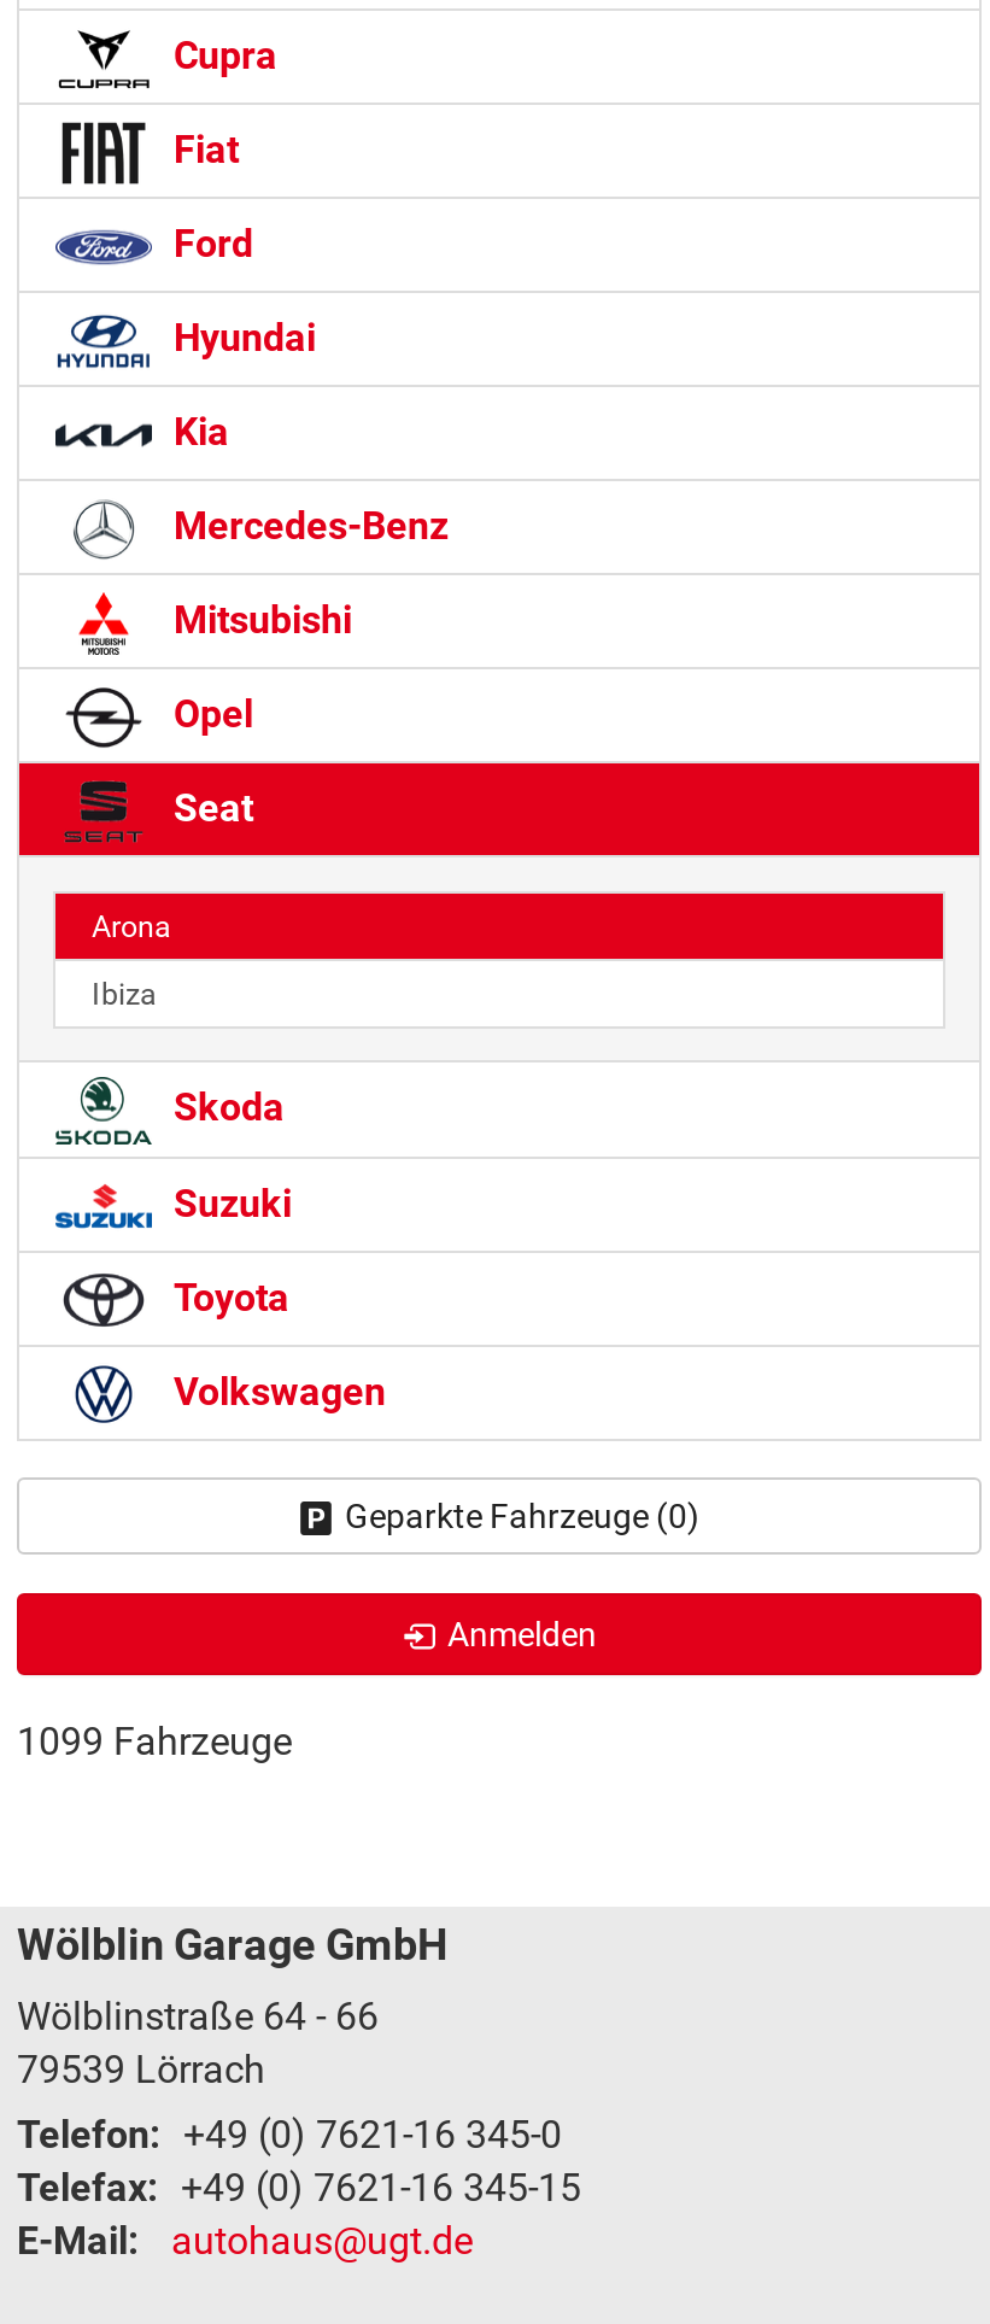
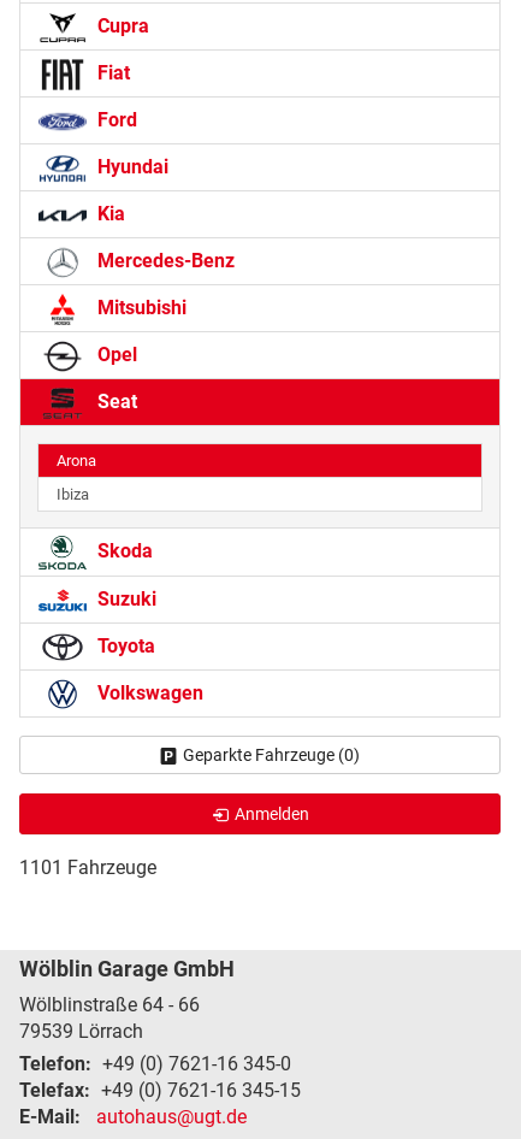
- 1099 Fahrzeuge
+ 1101 Fahrzeuge
